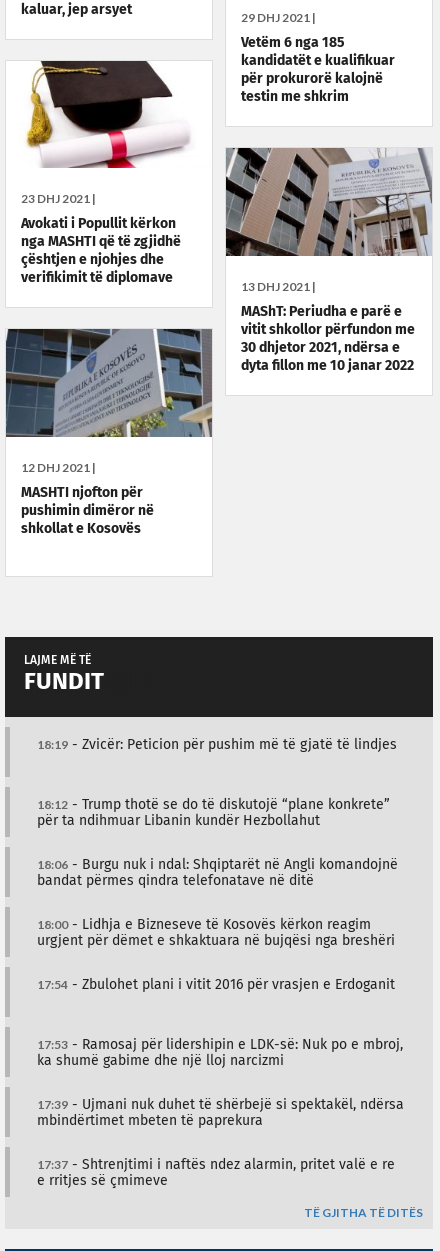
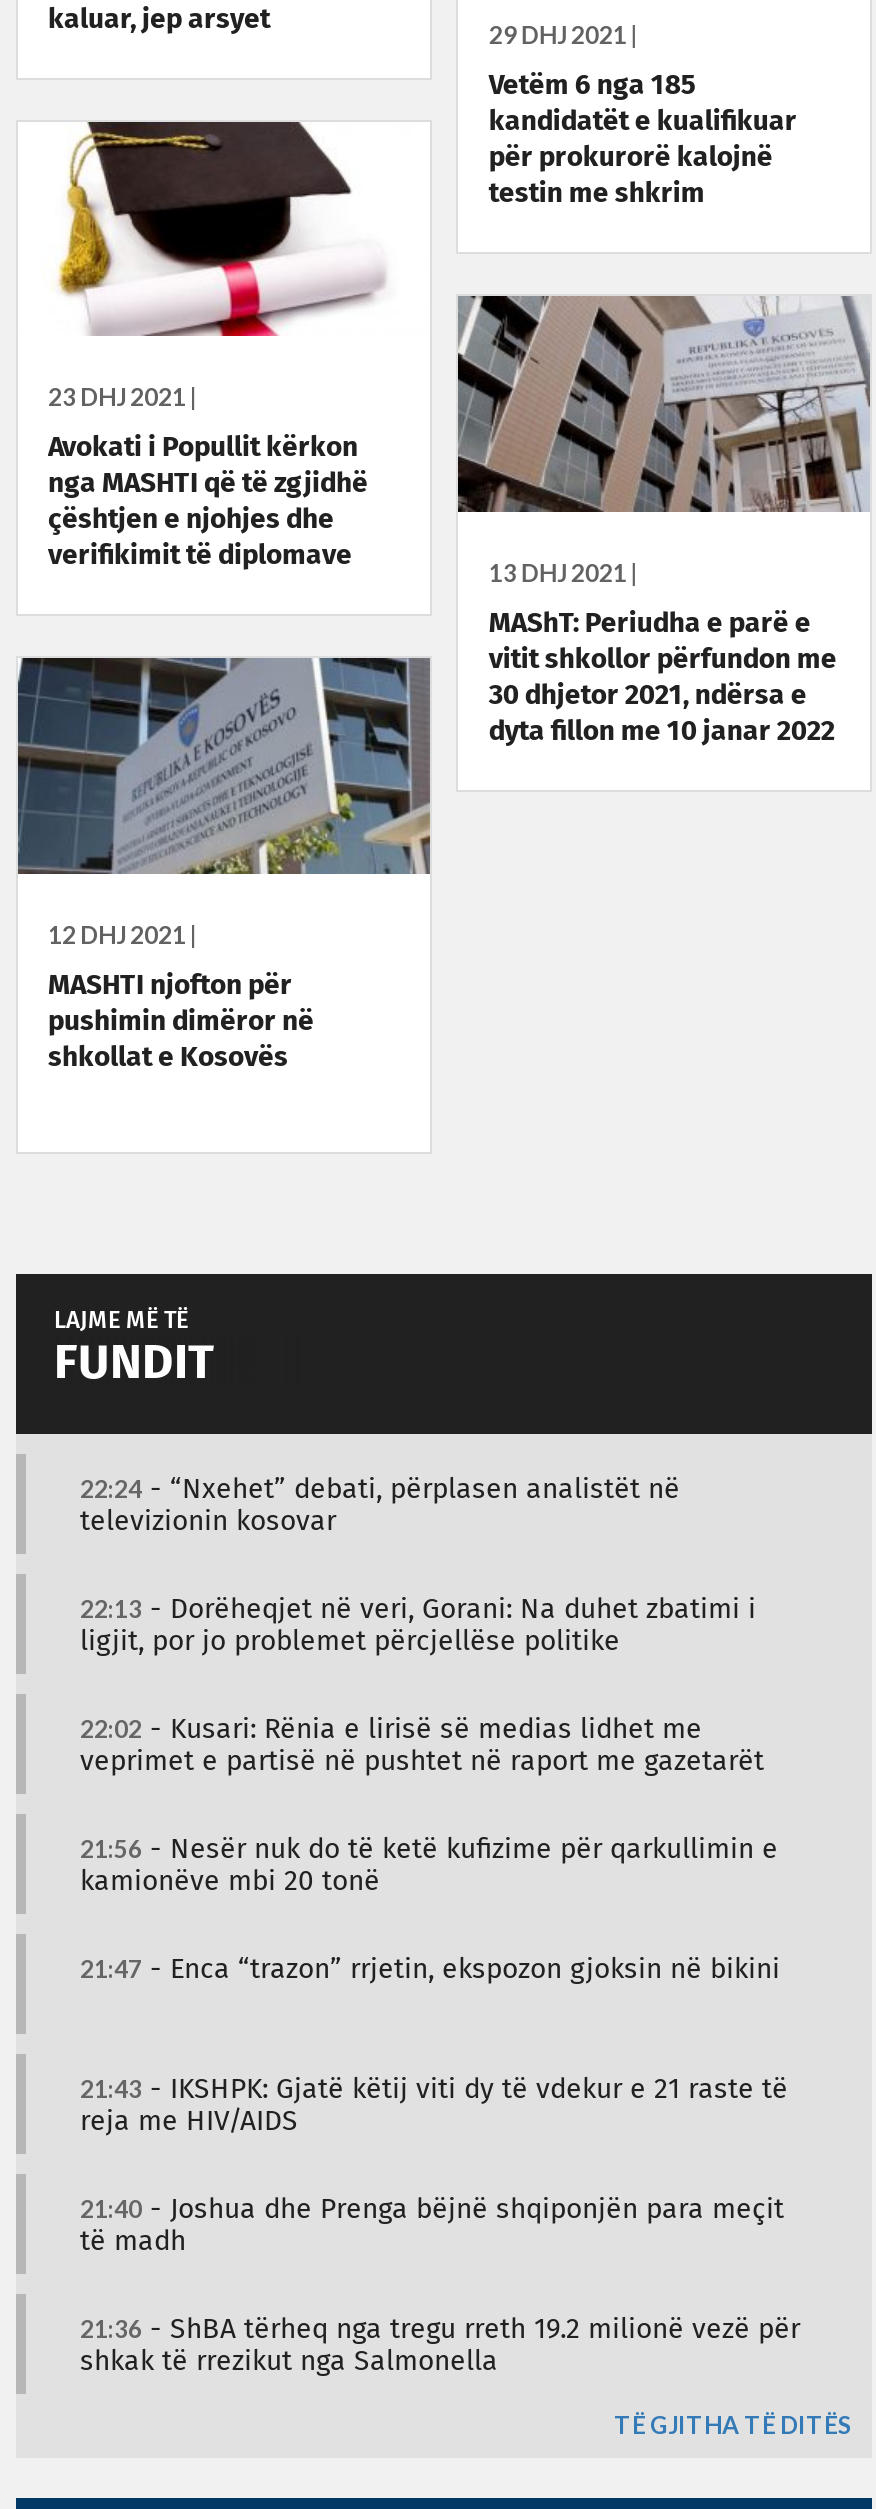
- 18:19 - Zvicër: Peticion për pushim më të gjatë të lindjes
+ 22:24 - “Nxehet” debati, përplasen analistët në
+ televizionin kosovar

- 18:12 - Trump thotë se do të diskutojë “plane konkrete”
- për ta ndihmuar Libanin kundër Hezbollahut
+ 22:13 - Dorëheqjet në veri, Gorani: Na duhet zbatimi i
+ ligjit, por jo problemet përcjellëse politike

- 18:06 - Burgu nuk i ndal: Shqiptarët në Angli komandojnë
- bandat përmes qindra telefonatave në ditë
+ 22:02 - Kusari: Rënia e lirisë së medias lidhet me
+ veprimet e partisë në pushtet në raport me gazetarët

- 18:00 - Lidhja e Bizneseve të Kosovës kërkon reagim
- urgjent për dëmet e shkaktuara në bujqësi nga breshëri
+ 21:56 - Nesër nuk do të ketë kufizime për qarkullimin e
+ kamionëve mbi 20 tonë

- 17:54 - Zbulohet plani i vitit 2016 për vrasjen e Erdoganit
+ 21:47 - Enca “trazon” rrjetin, ekspozon gjoksin në bikini

- 17:53 - Ramosaj për lidershipin e LDK-së: Nuk po e mbroj,
- ka shumë gabime dhe një lloj narcizmi
+ 21:43 - IKSHPK: Gjatë këtij viti dy të vdekur e 21 raste të
+ reja me HIV/AIDS

- 17:39 - Ujmani nuk duhet të shërbejë si spektakël, ndërsa
- mbindërtimet mbeten të paprekura
+ 21:40 - Joshua dhe Prenga bëjnë shqiponjën para meçit
+ të madh

- 17:37 - Shtrenjtimi i naftës ndez alarmin, pritet valë e re
- e rritjes së çmimeve
+ 21:36 - ShBA tërheq nga tregu rreth 19.2 milionë vezë për
+ shkak të rrezikut nga Salmonella
